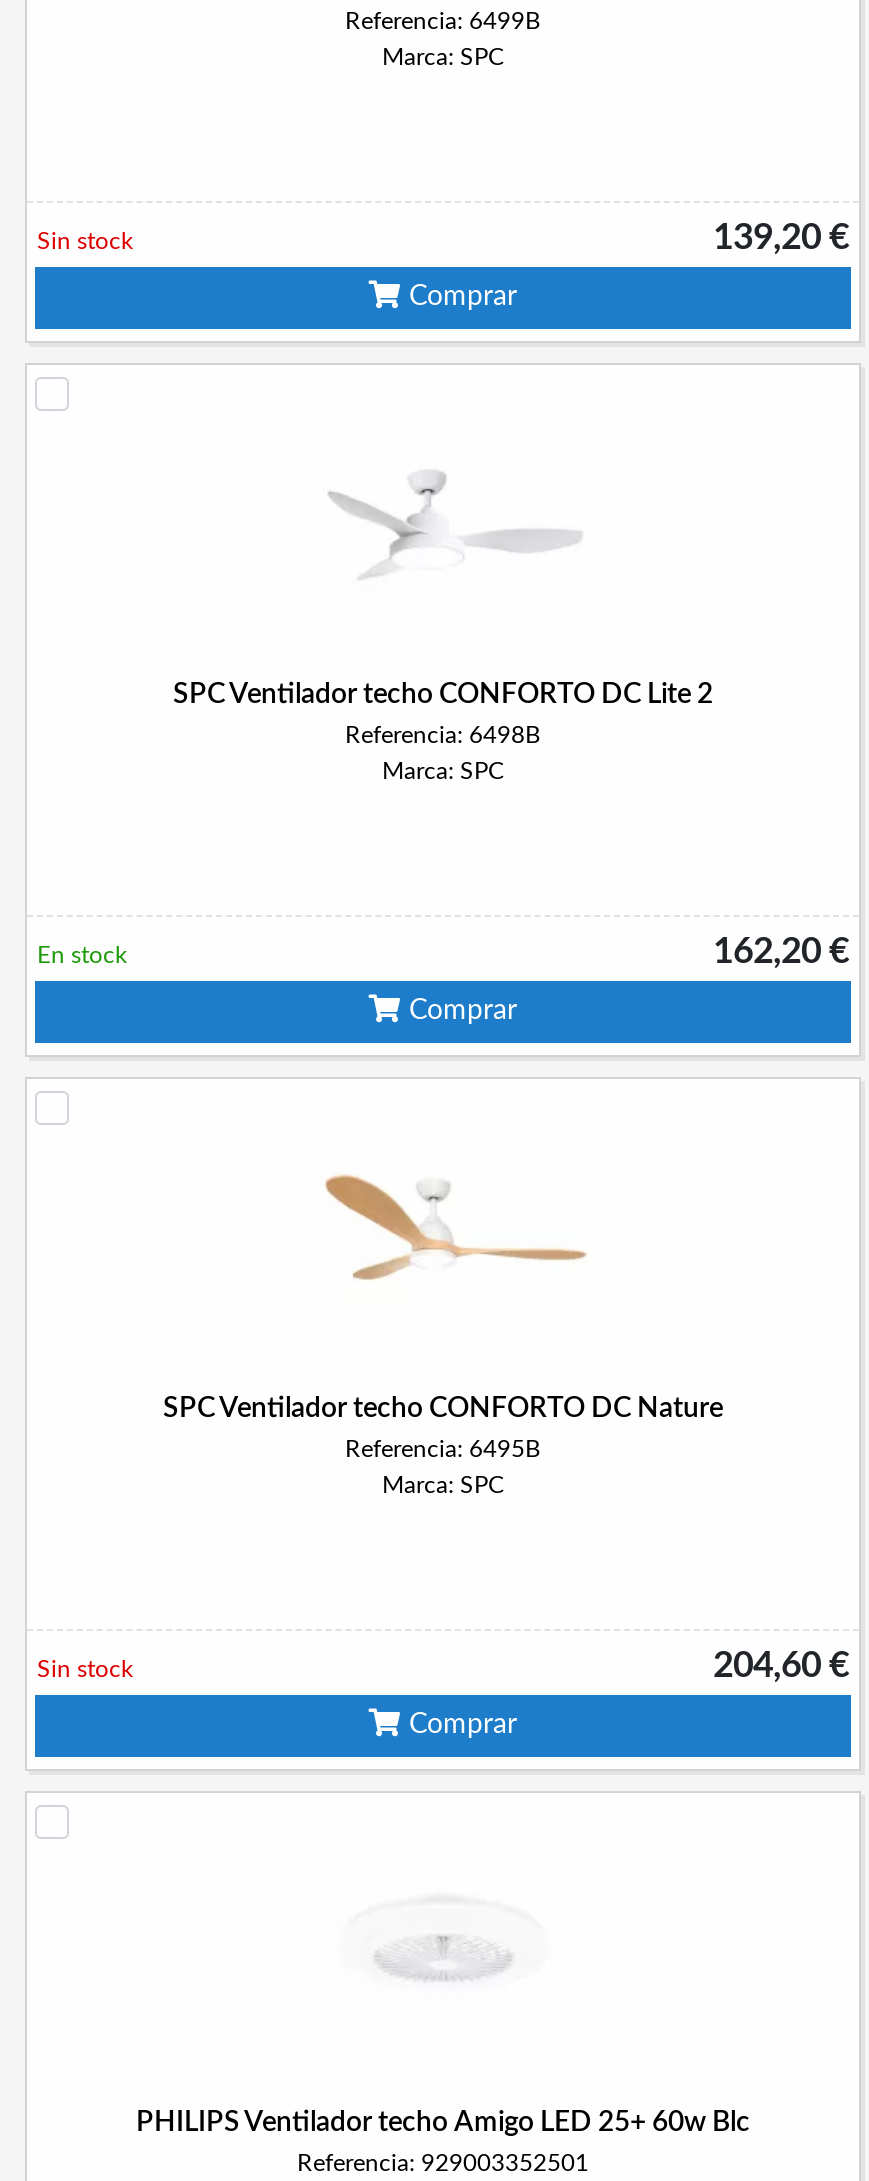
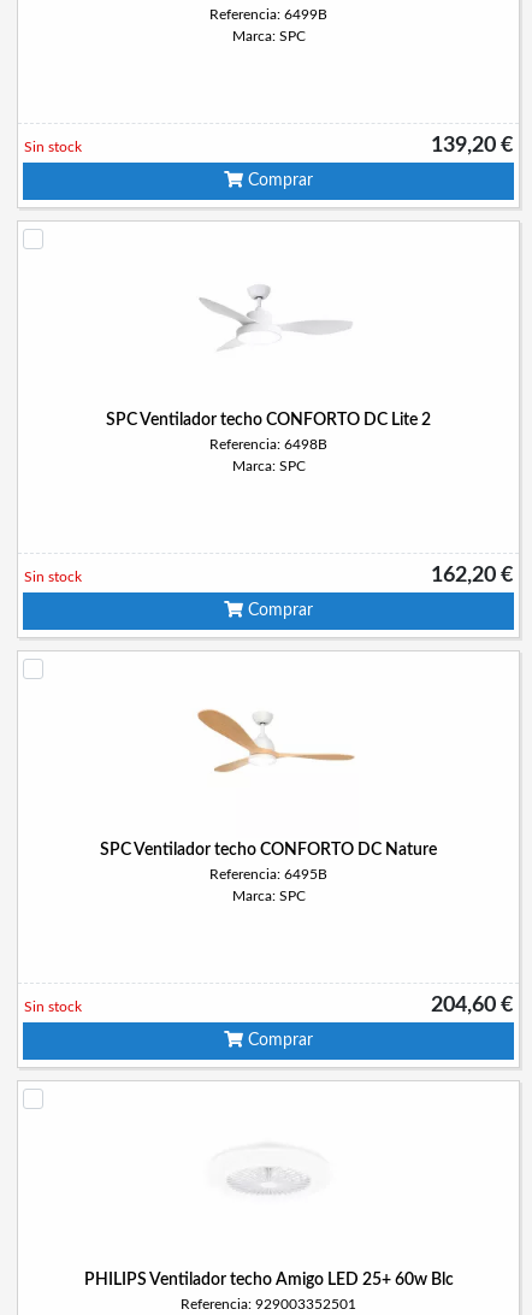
- En stock
+ Sin stock
